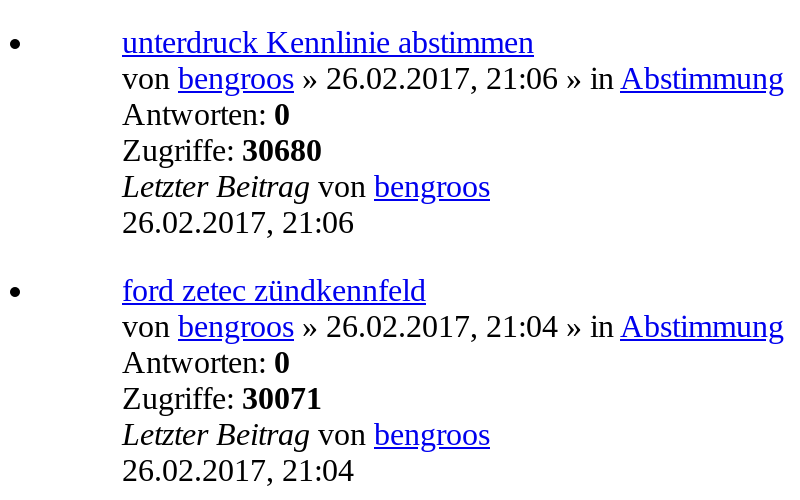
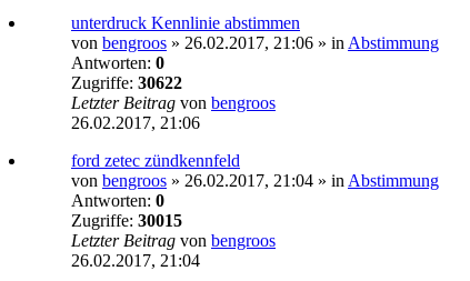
- Zugriffe: 30680
+ Zugriffe: 30622

- Zugriffe: 30071
+ Zugriffe: 30015
